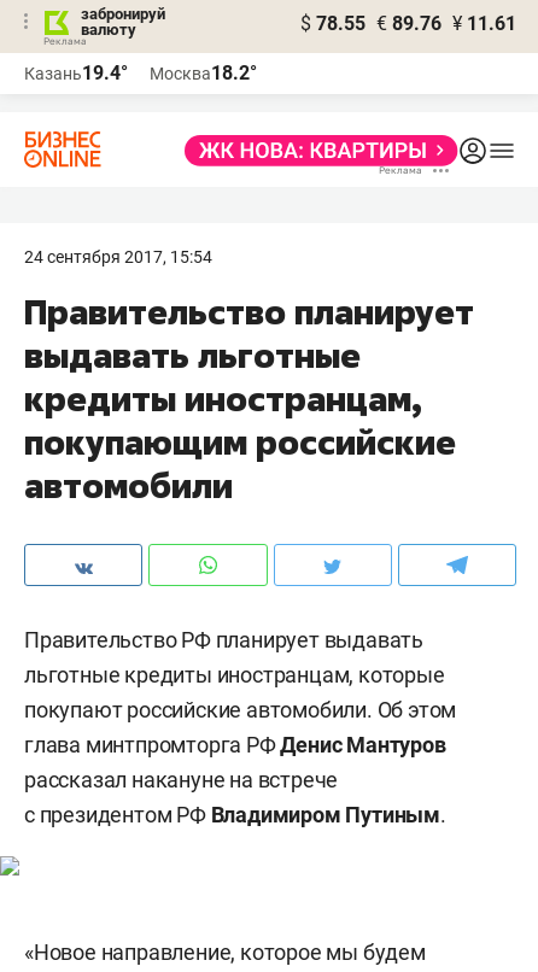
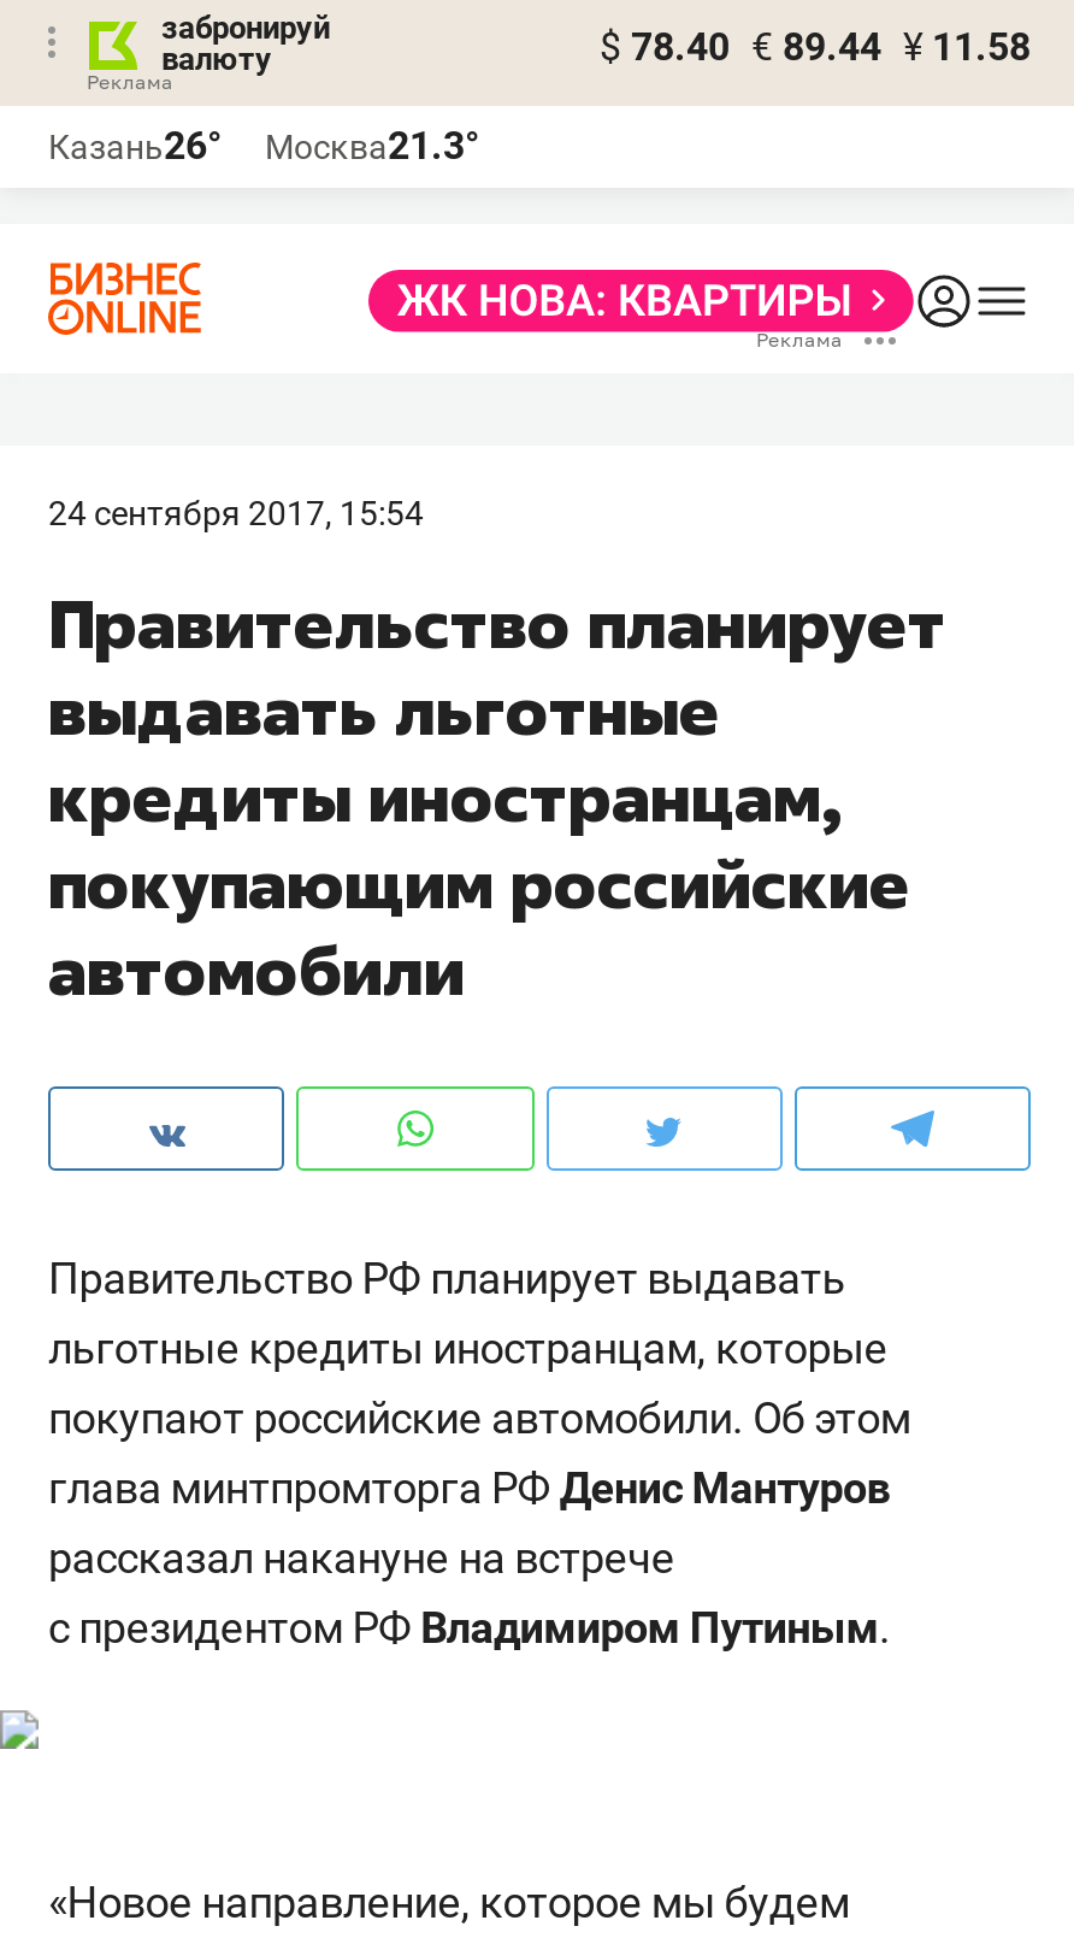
- $ 78.55 € 89.76 ¥ 11.61
+ $ 78.40 € 89.44 ¥ 11.58

- Казань19.4°
+ Казань26°

- Москва18.2°
+ Москва21.3°
